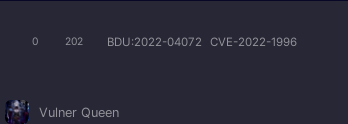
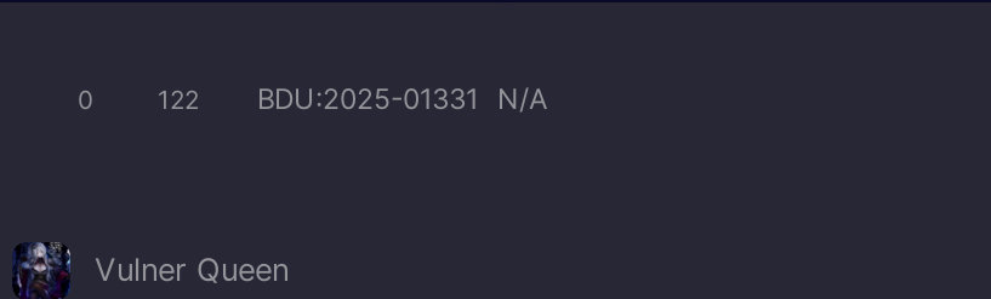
- 202
- BDU:2022-04072 CVE-2022-1996
+ 122
+ BDU:2025-01331 N/A
